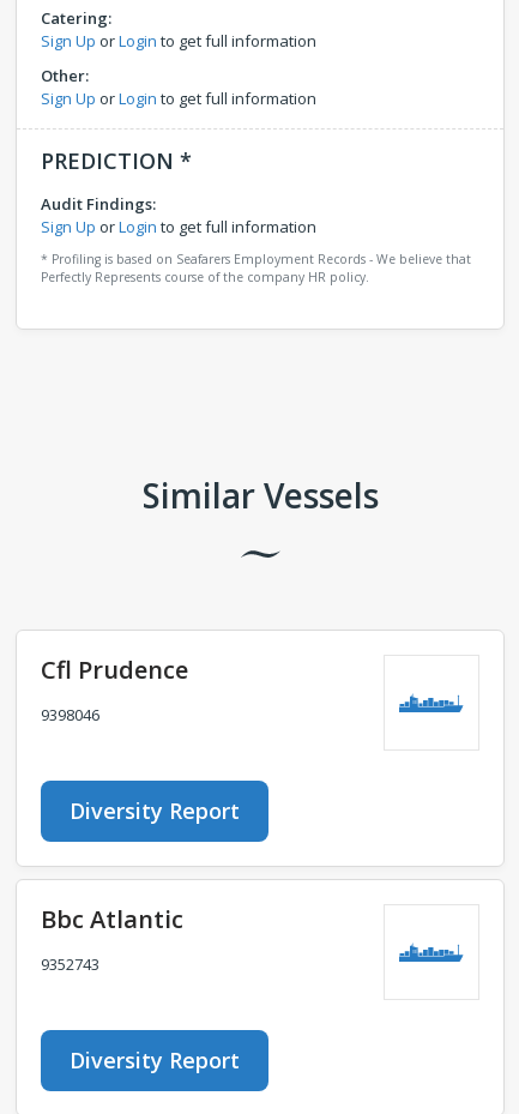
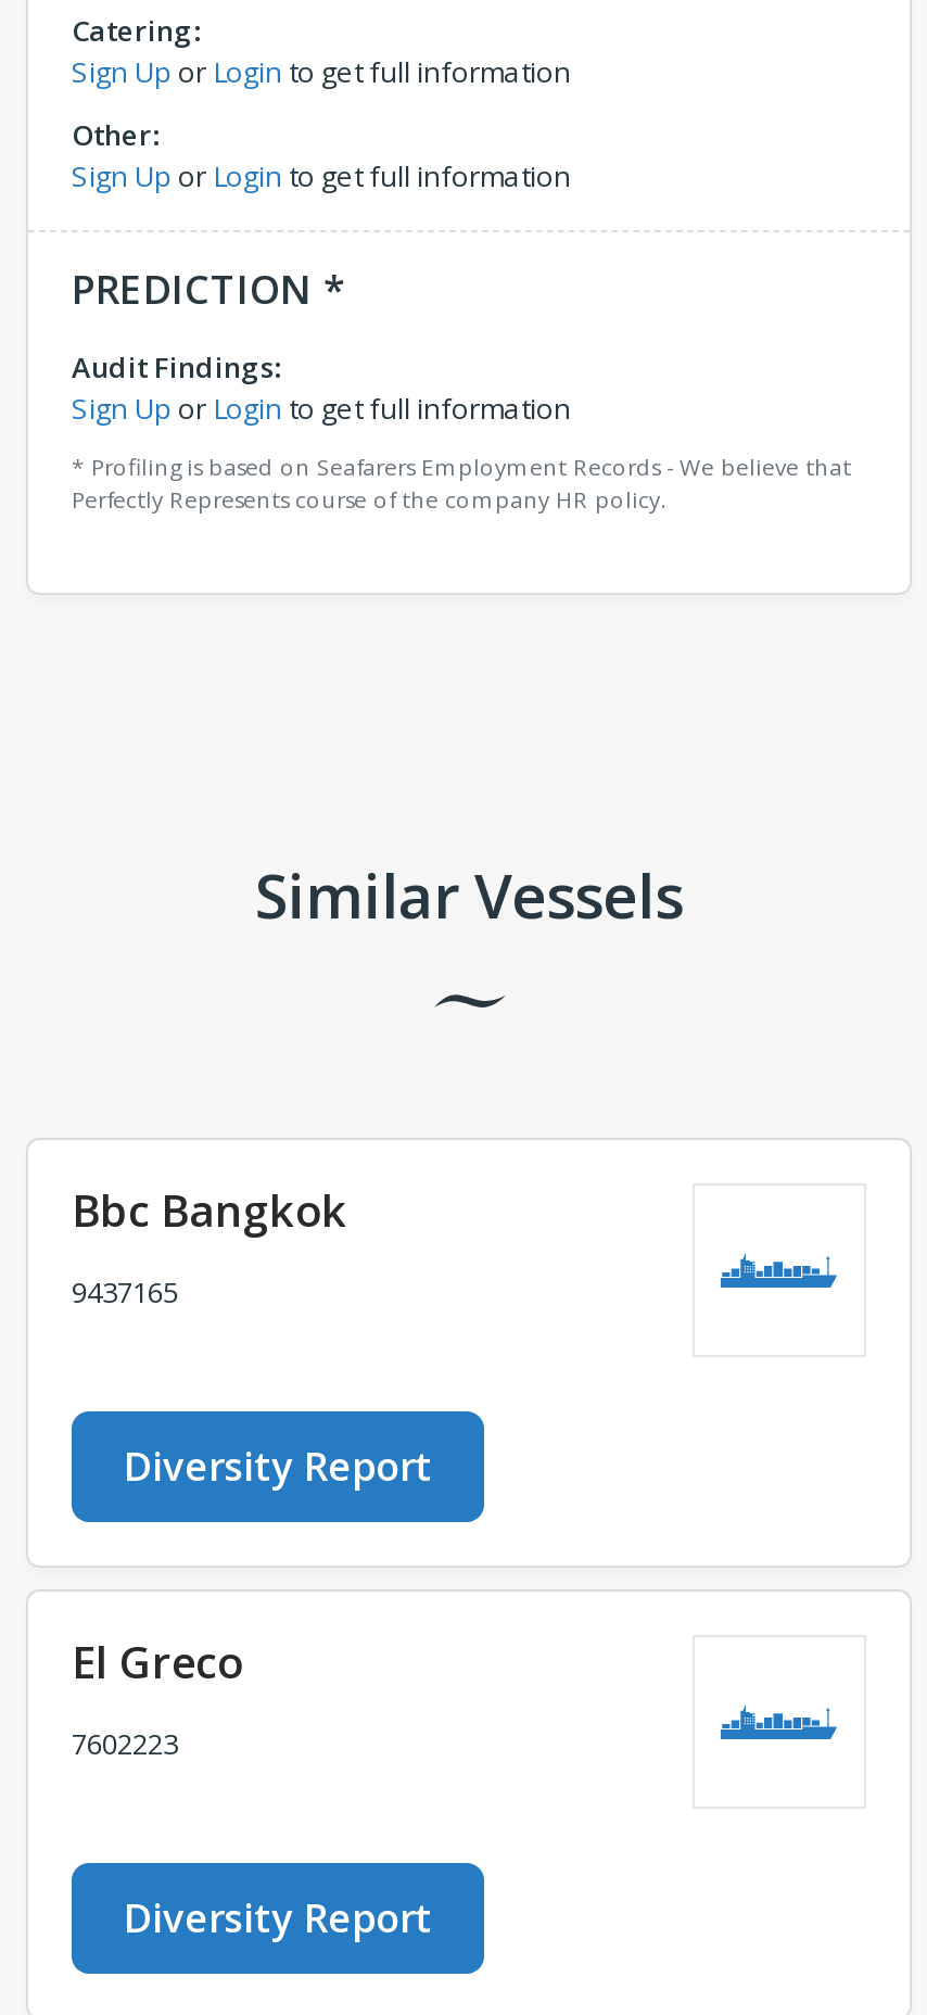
- Cfl Prudence
+ Bbc Bangkok

- 9398046
+ 9437165

- Bbc Atlantic
+ El Greco

- 9352743
+ 7602223
